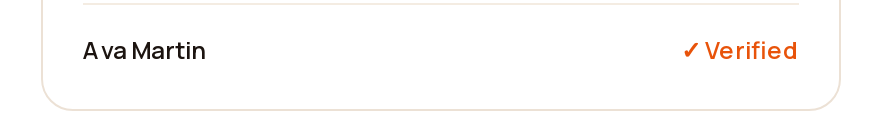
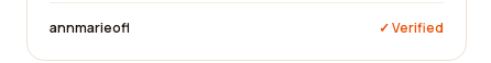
- Ava Martin
+ annmarieofl
